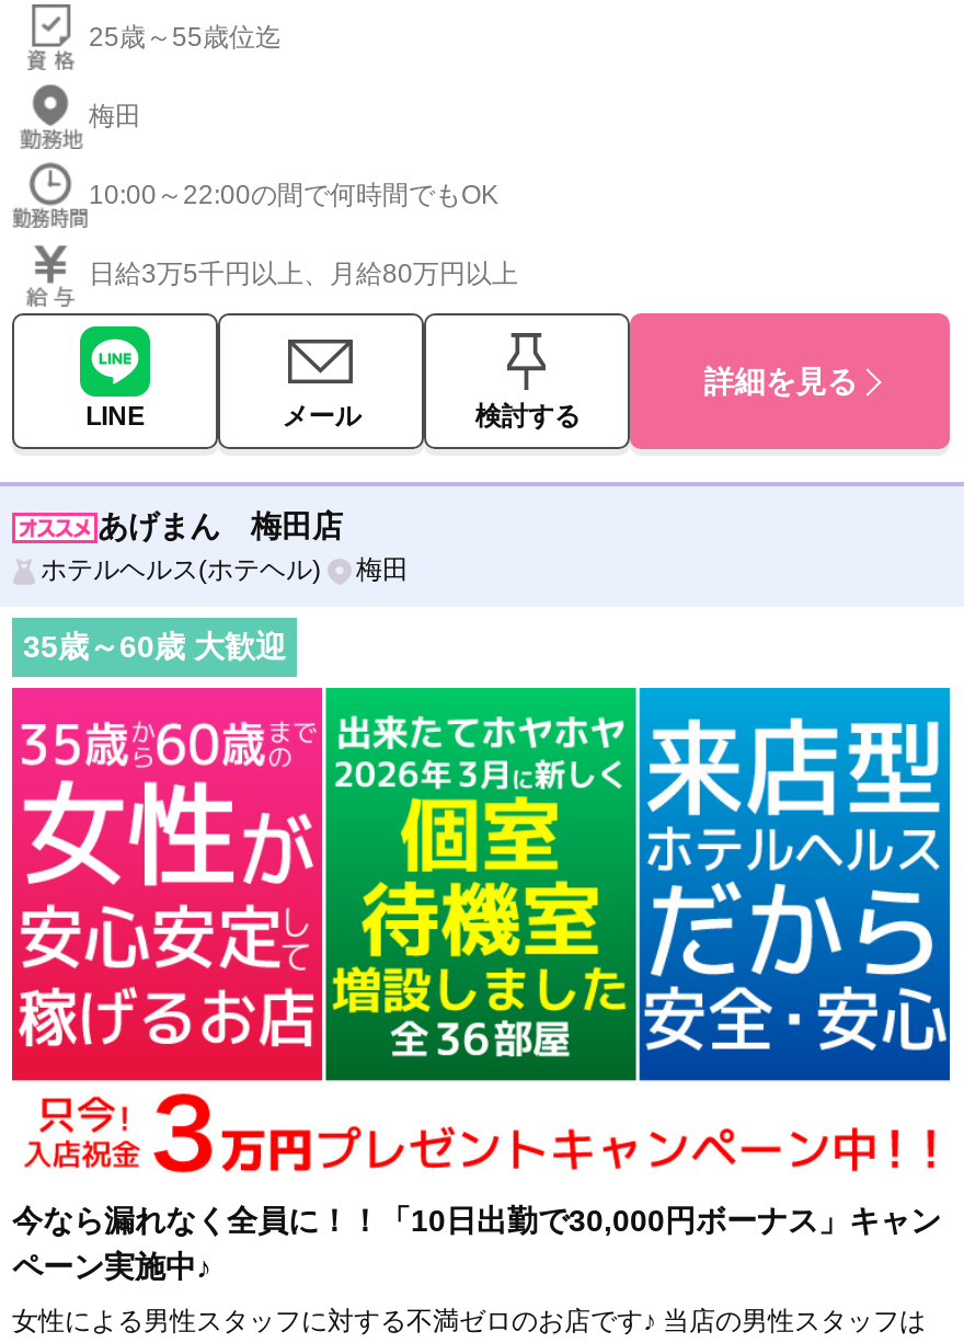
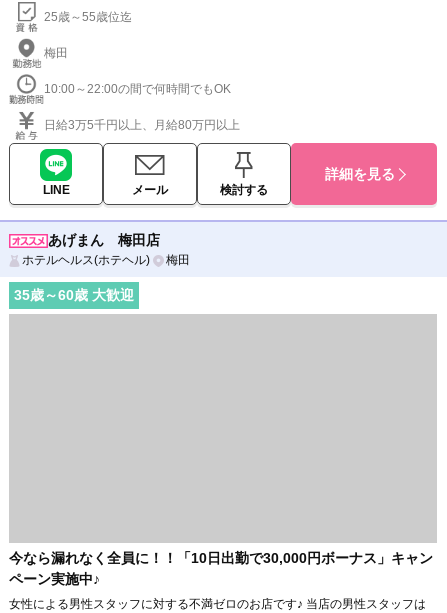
- [image]
